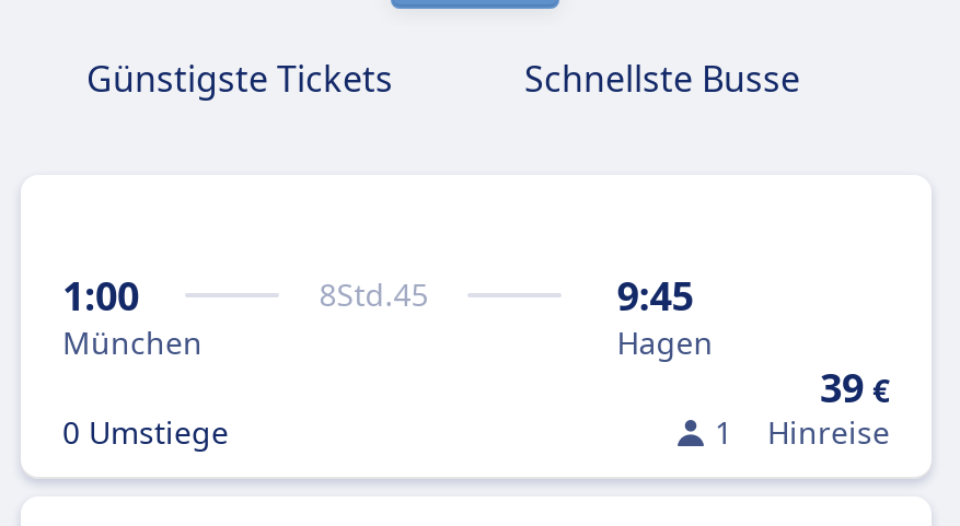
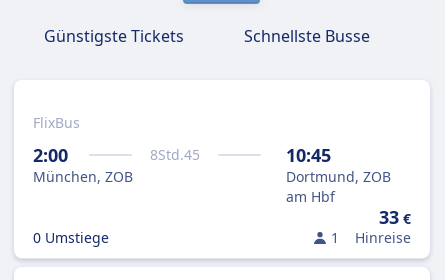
- 1:00
+ FlixBus
+ 2:00

- 9:45
- Hagen
- 39 €
+ 10:45
+ Dortmund, ZOB
+ am Hbf
+ 33 €

- München
+ München, ZOB
